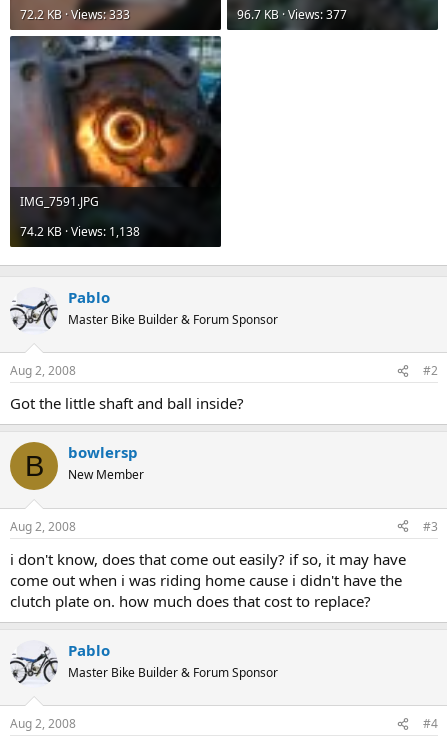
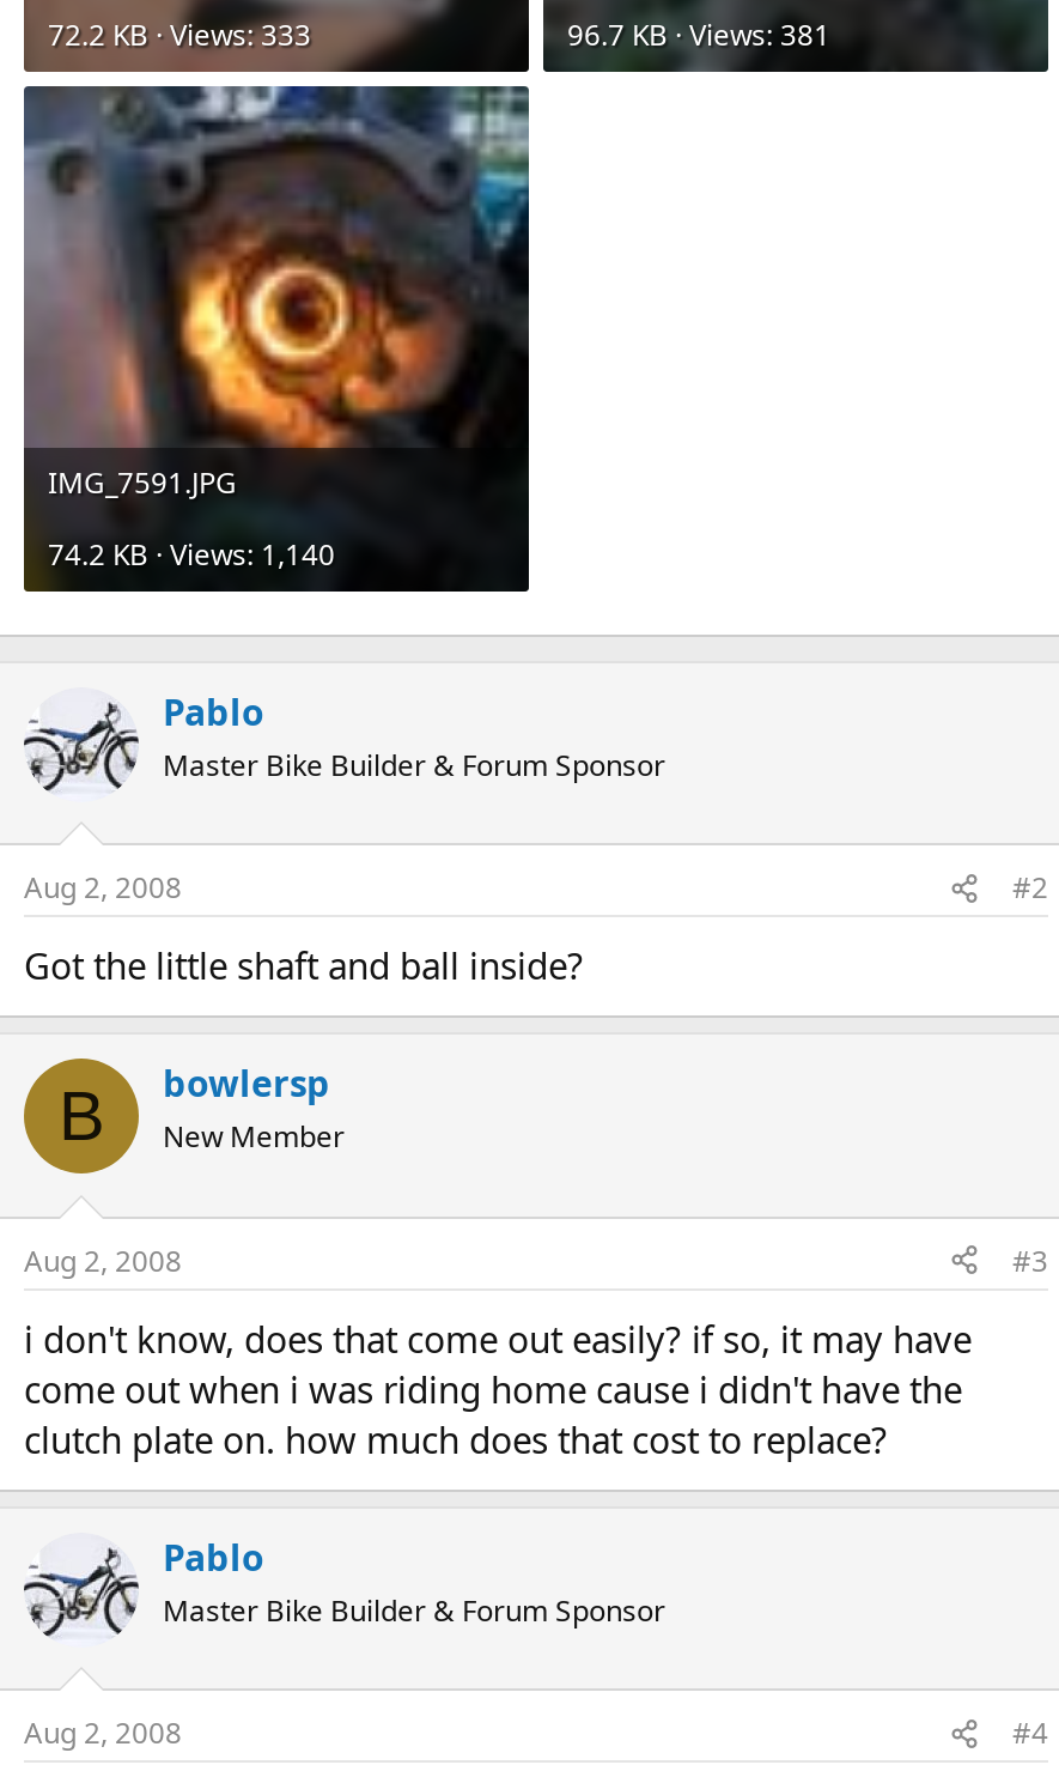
- 96.7 KB · Views: 377
+ 96.7 KB · Views: 381

- 74.2 KB · Views: 1,138
+ 74.2 KB · Views: 1,140
